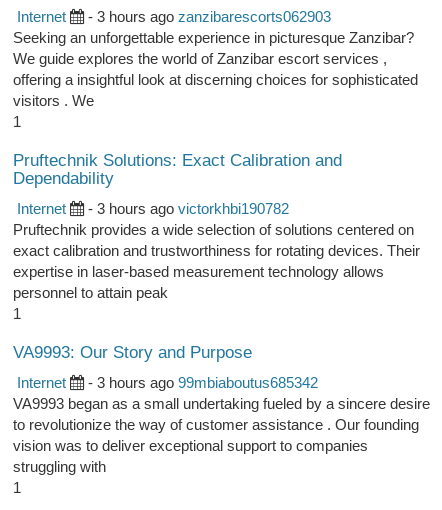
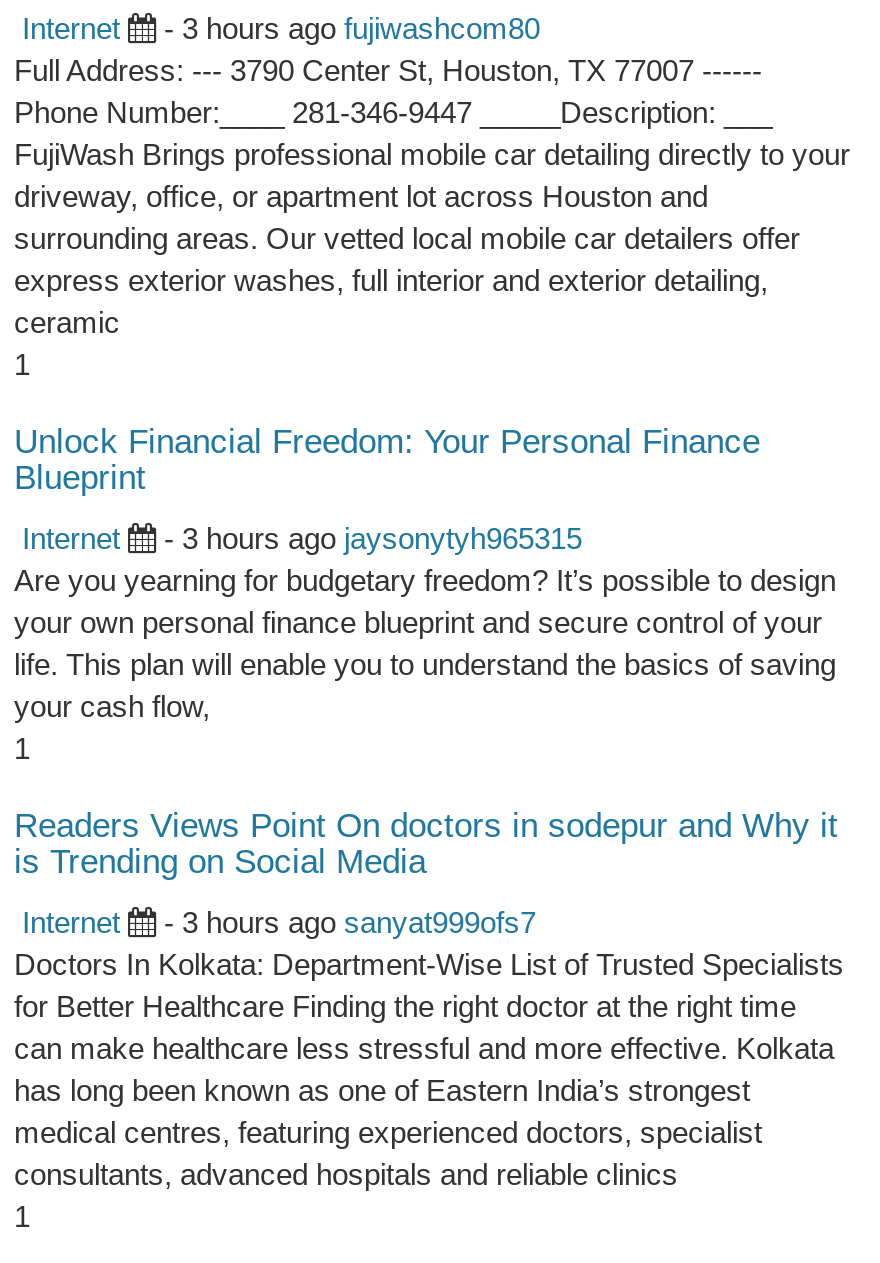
- - 3 hours ago zanzibarescorts062903
- Seeking an unforgettable experience in picturesque Zanzibar?
- We guide explores the world of Zanzibar escort services ,
- offering a insightful look at discerning choices for sophisticated
- visitors . We
+ - 3 hours ago fujiwashcom80
+ Full Address: --- 3790 Center St, Houston, TX 77007 ------
+ Phone Number:____ 281-346-9447 _____Description: ___
+ FujiWash Brings professional mobile car detailing directly to your
+ driveway, office, or apartment lot across Houston and
+ surrounding areas. Our vetted local mobile car detailers offer
+ express exterior washes, full interior and exterior detailing,
+ ceramic

- Pruftechnik Solutions: Exact Calibration and
- Dependability
+ Unlock Financial Freedom: Your Personal Finance
+ Blueprint

- - 3 hours ago victorkhbi190782
- Pruftechnik provides a wide selection of solutions centered on
- exact calibration and trustworthiness for rotating devices. Their
- expertise in laser-based measurement technology allows
- personnel to attain peak
+ - 3 hours ago jaysonytyh965315
+ Are you yearning for budgetary freedom? It’s possible to design
+ your own personal finance blueprint and secure control of your
+ life. This plan will enable you to understand the basics of saving
+ your cash flow,

- VA9993: Our Story and Purpose
+ Readers Views Point On doctors in sodepur and Why it
+ is Trending on Social Media

- - 3 hours ago 99mbiaboutus685342
- VA9993 began as a small undertaking fueled by a sincere desire
- to revolutionize the way of customer assistance . Our founding
- vision was to deliver exceptional support to companies
- struggling with
+ - 3 hours ago sanyat999ofs7
+ Doctors In Kolkata: Department-Wise List of Trusted Specialists
+ for Better Healthcare Finding the right doctor at the right time
+ can make healthcare less stressful and more effective. Kolkata
+ has long been known as one of Eastern India’s strongest
+ medical centres, featuring experienced doctors, specialist
+ consultants, advanced hospitals and reliable clinics
